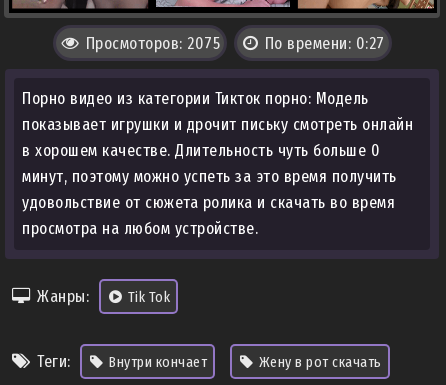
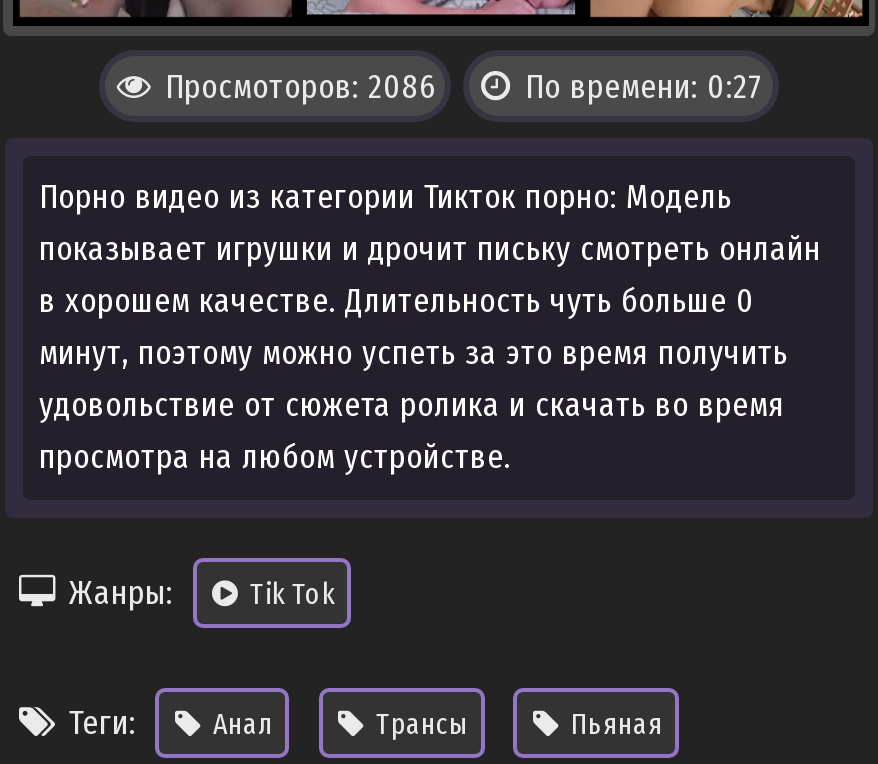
- Просмоторов: 2075 По времени: 0:27
+ Просмоторов: 2086 По времени: 0:27

- Внутри кончает
- Жену в рот скачать
+ Анал
+ Трансы
+ Пьяная
